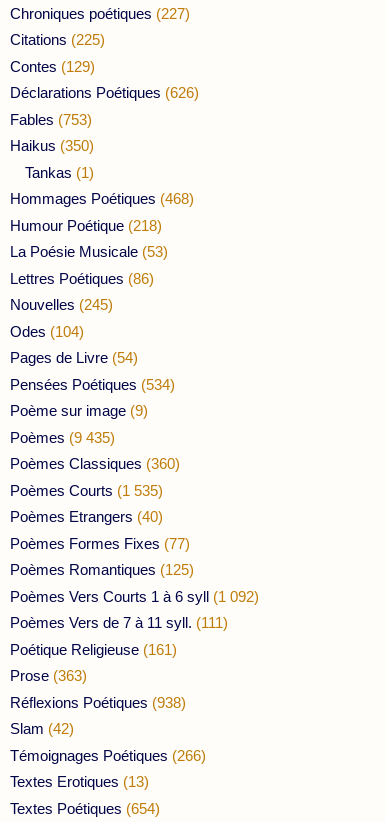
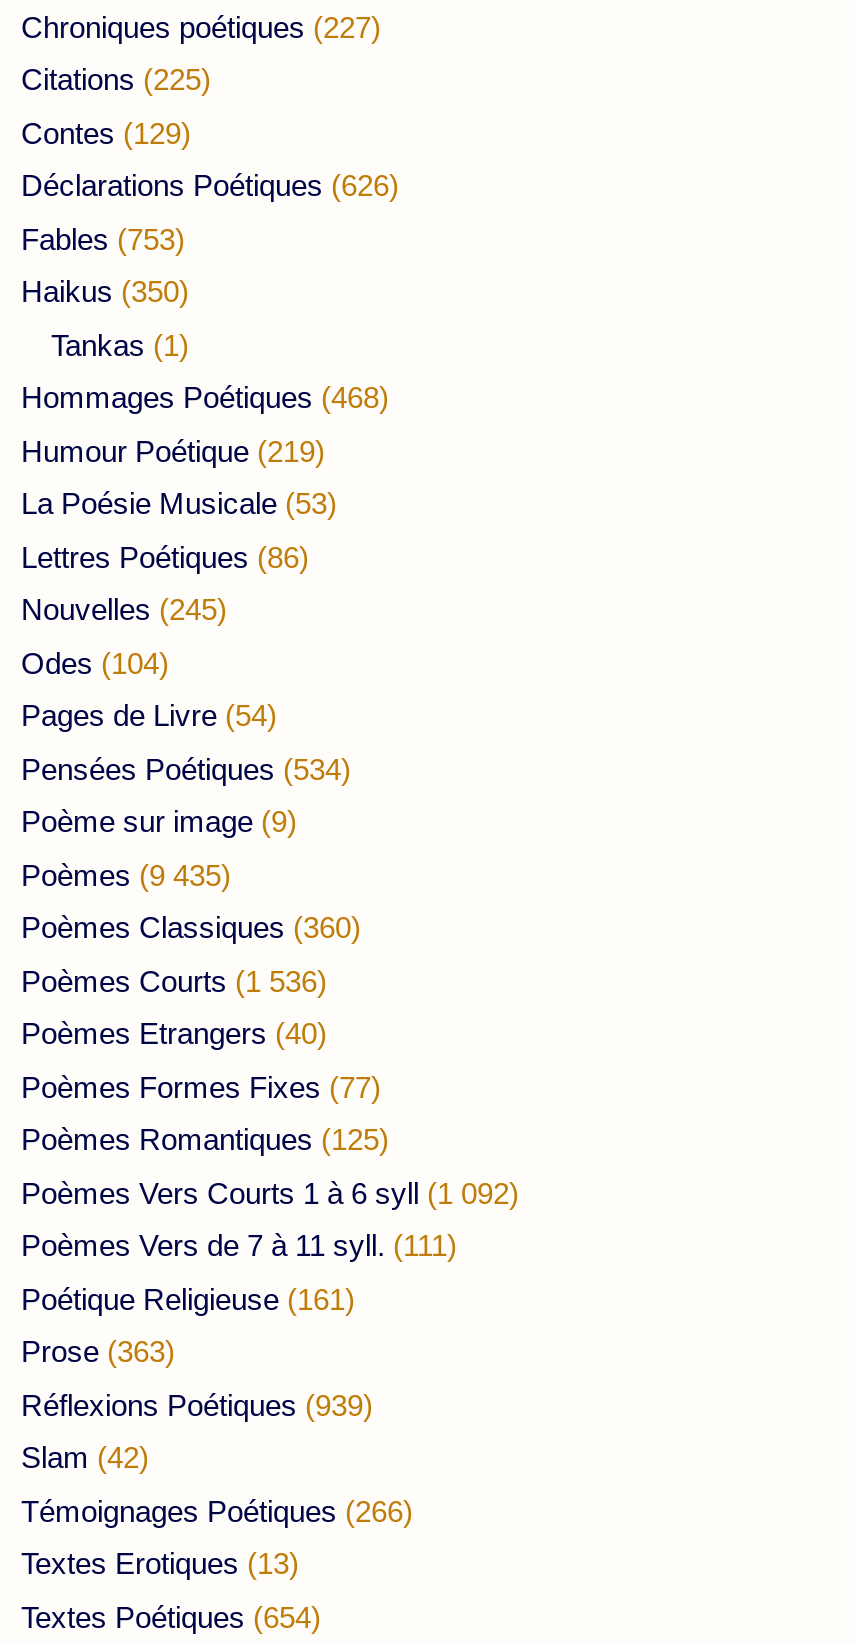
- Humour Poétique (218)
+ Humour Poétique (219)

- Poèmes Courts (1 535)
+ Poèmes Courts (1 536)

- Réflexions Poétiques (938)
+ Réflexions Poétiques (939)
